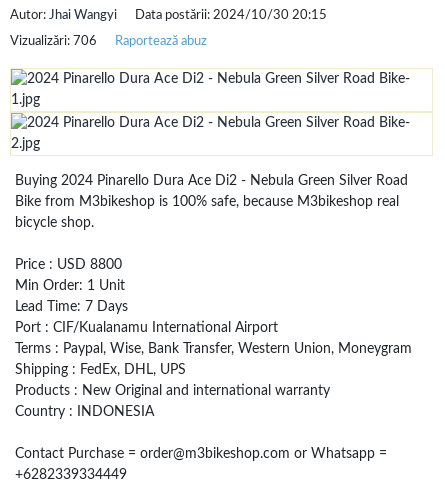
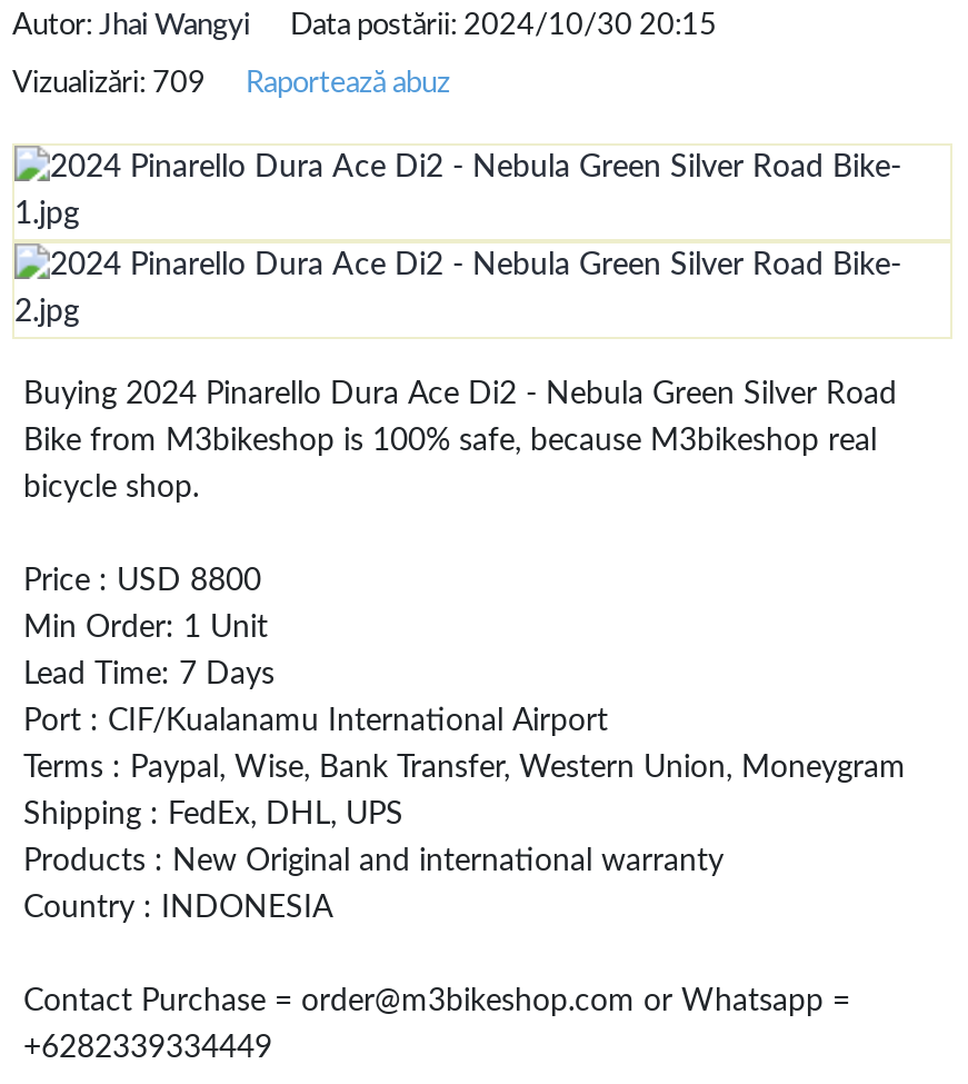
- Vizualizări: 706 Raportează abuz
+ Vizualizări: 709 Raportează abuz
